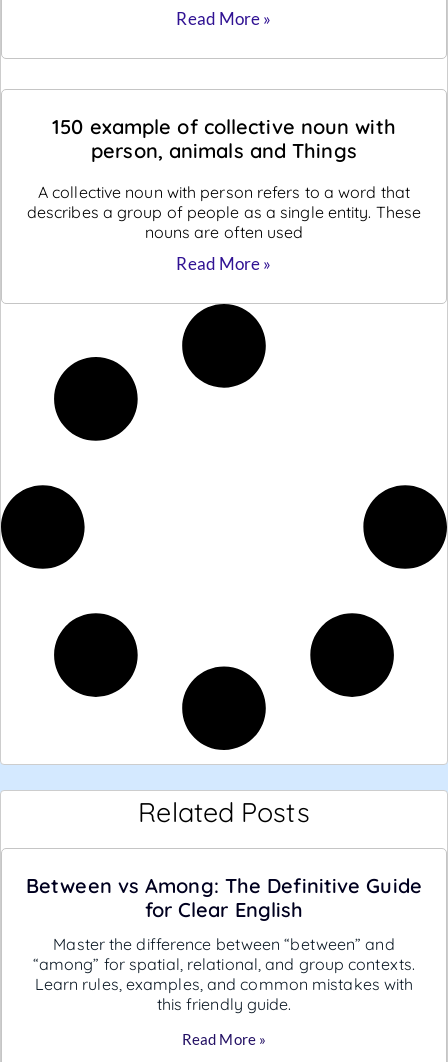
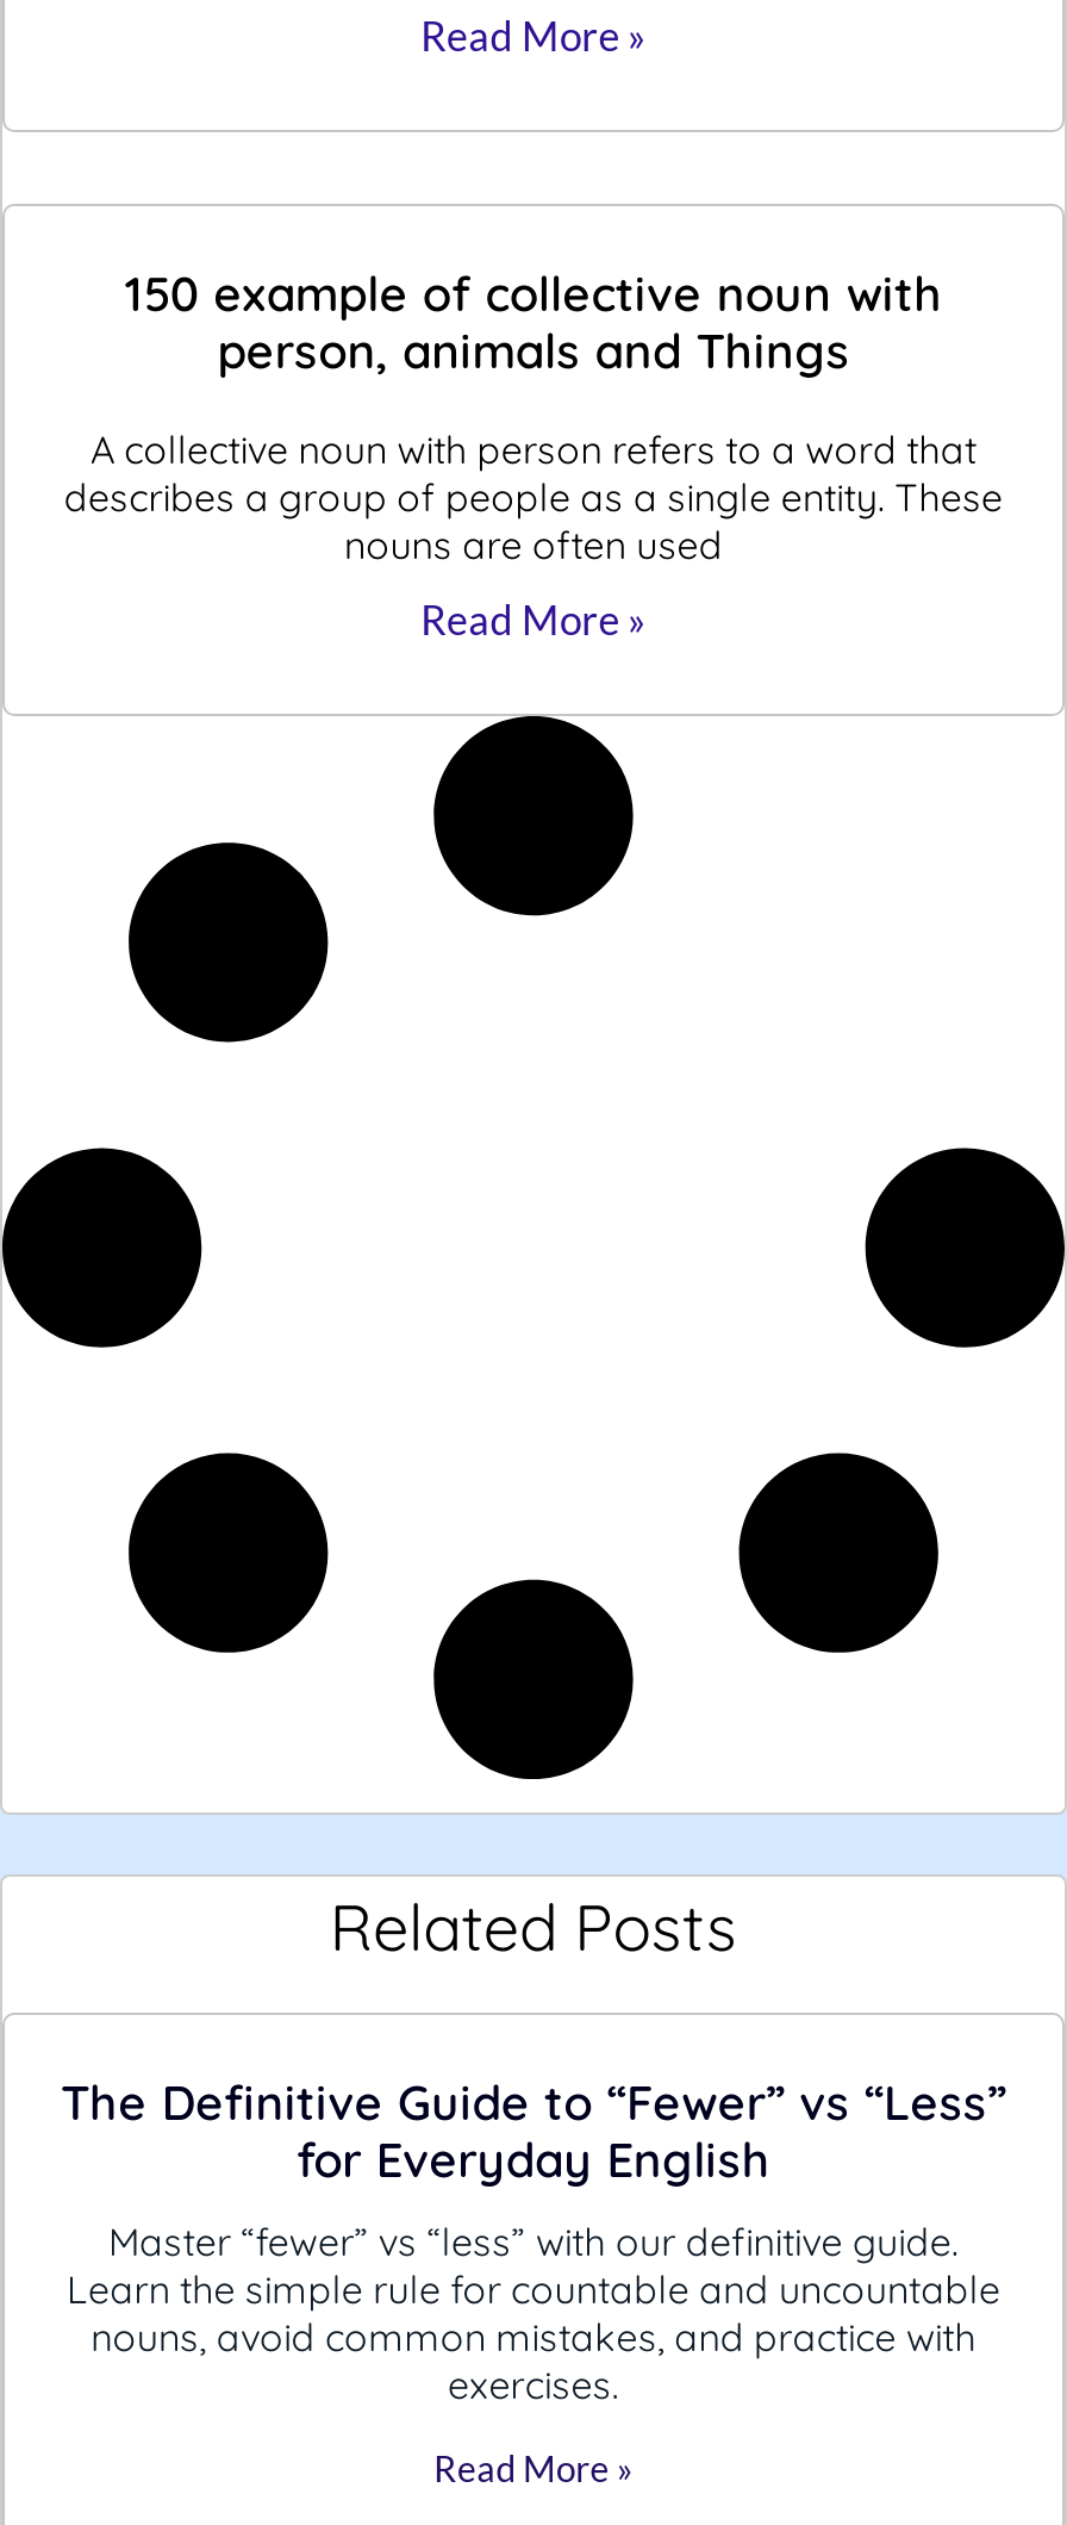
- Between vs Among: The Definitive Guide
- for Clear English
+ The Definitive Guide to “Fewer” vs “Less”
+ for Everyday English

- Master the difference between “between” and
- “among” for spatial, relational, and group contexts.
- Learn rules, examples, and common mistakes with
- this friendly guide.
+ Master “fewer” vs “less” with our definitive guide.
+ Learn the simple rule for countable and uncountable
+ nouns, avoid common mistakes, and practice with
+ exercises.
